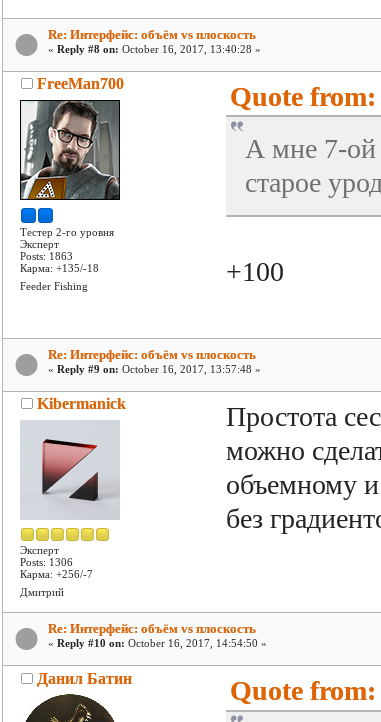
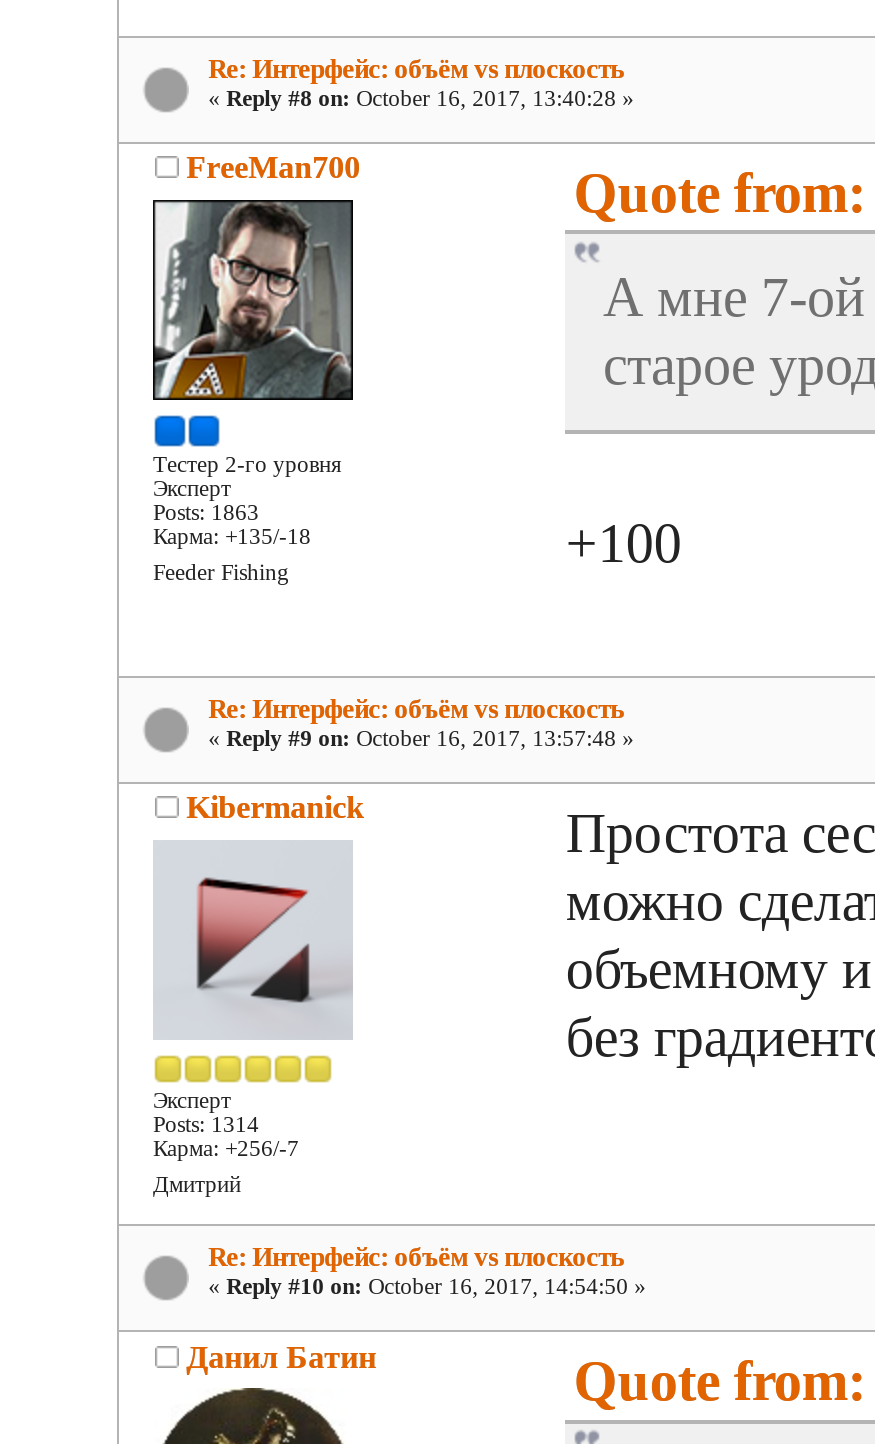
- Posts: 1306
+ Posts: 1314
